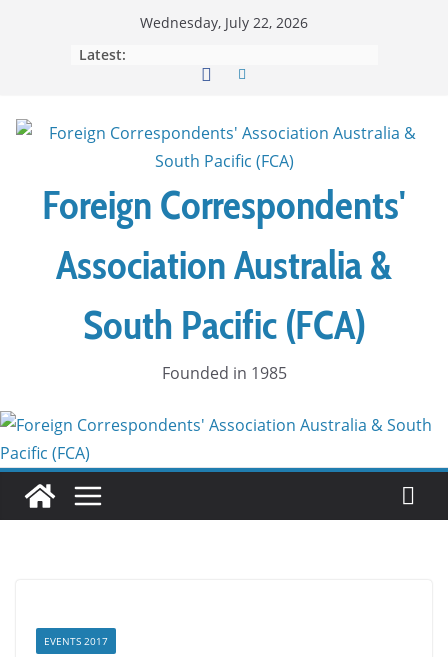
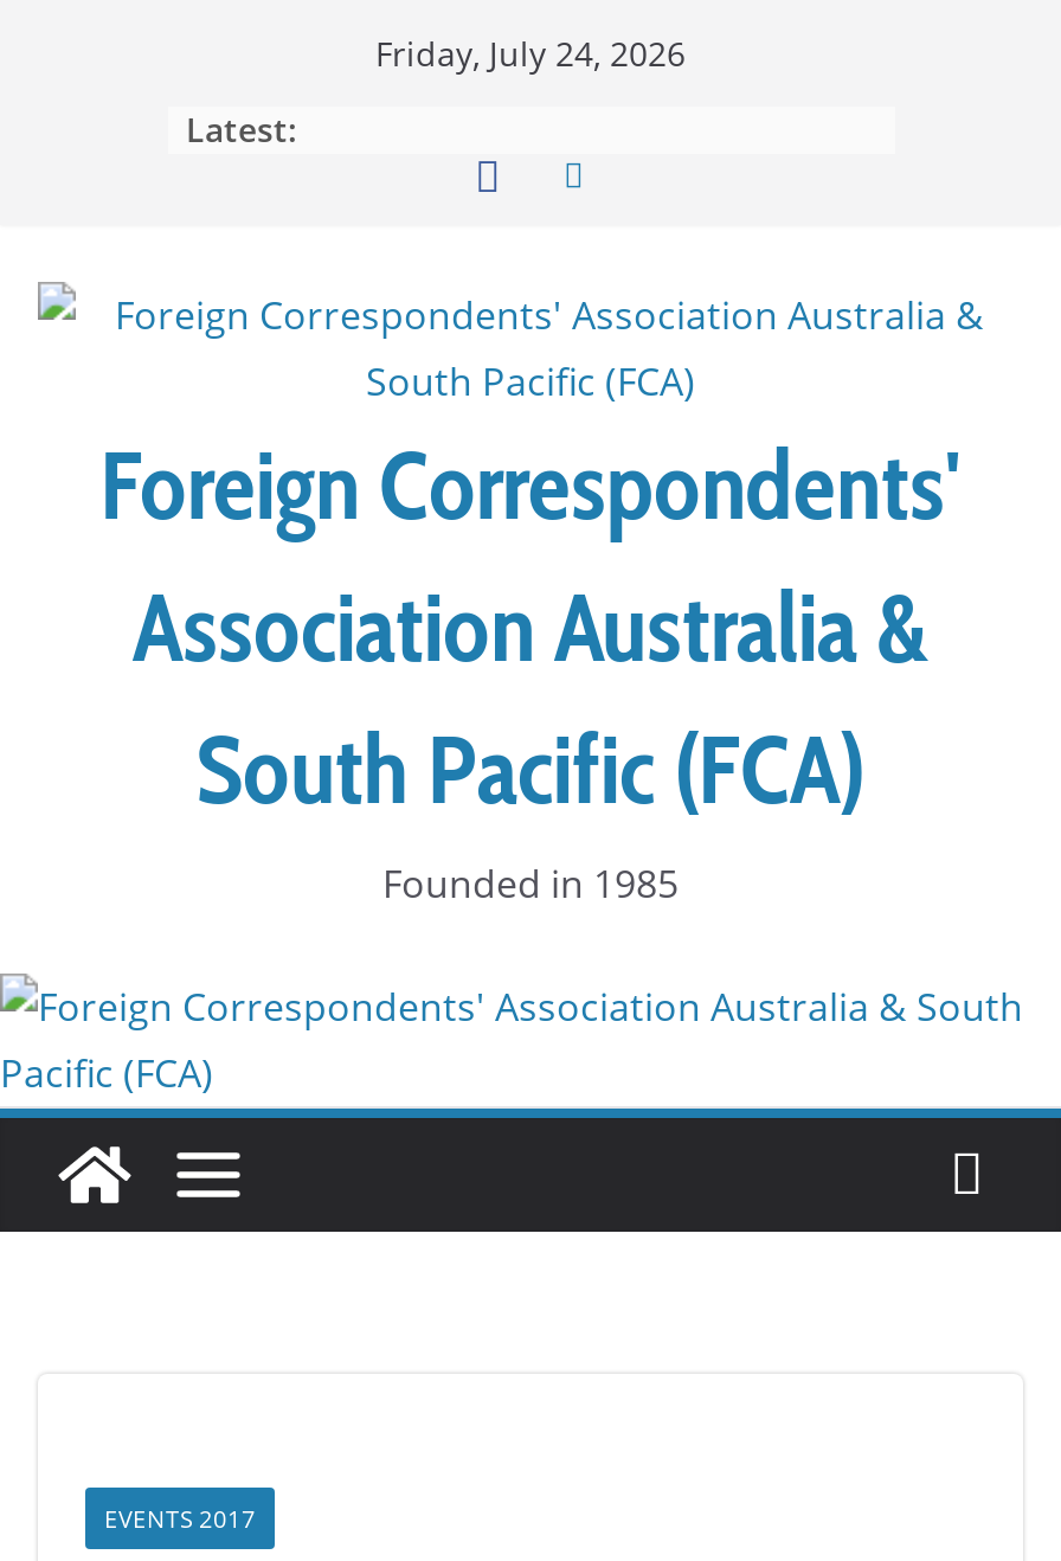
- Wednesday, July 22, 2026
+ Friday, July 24, 2026
